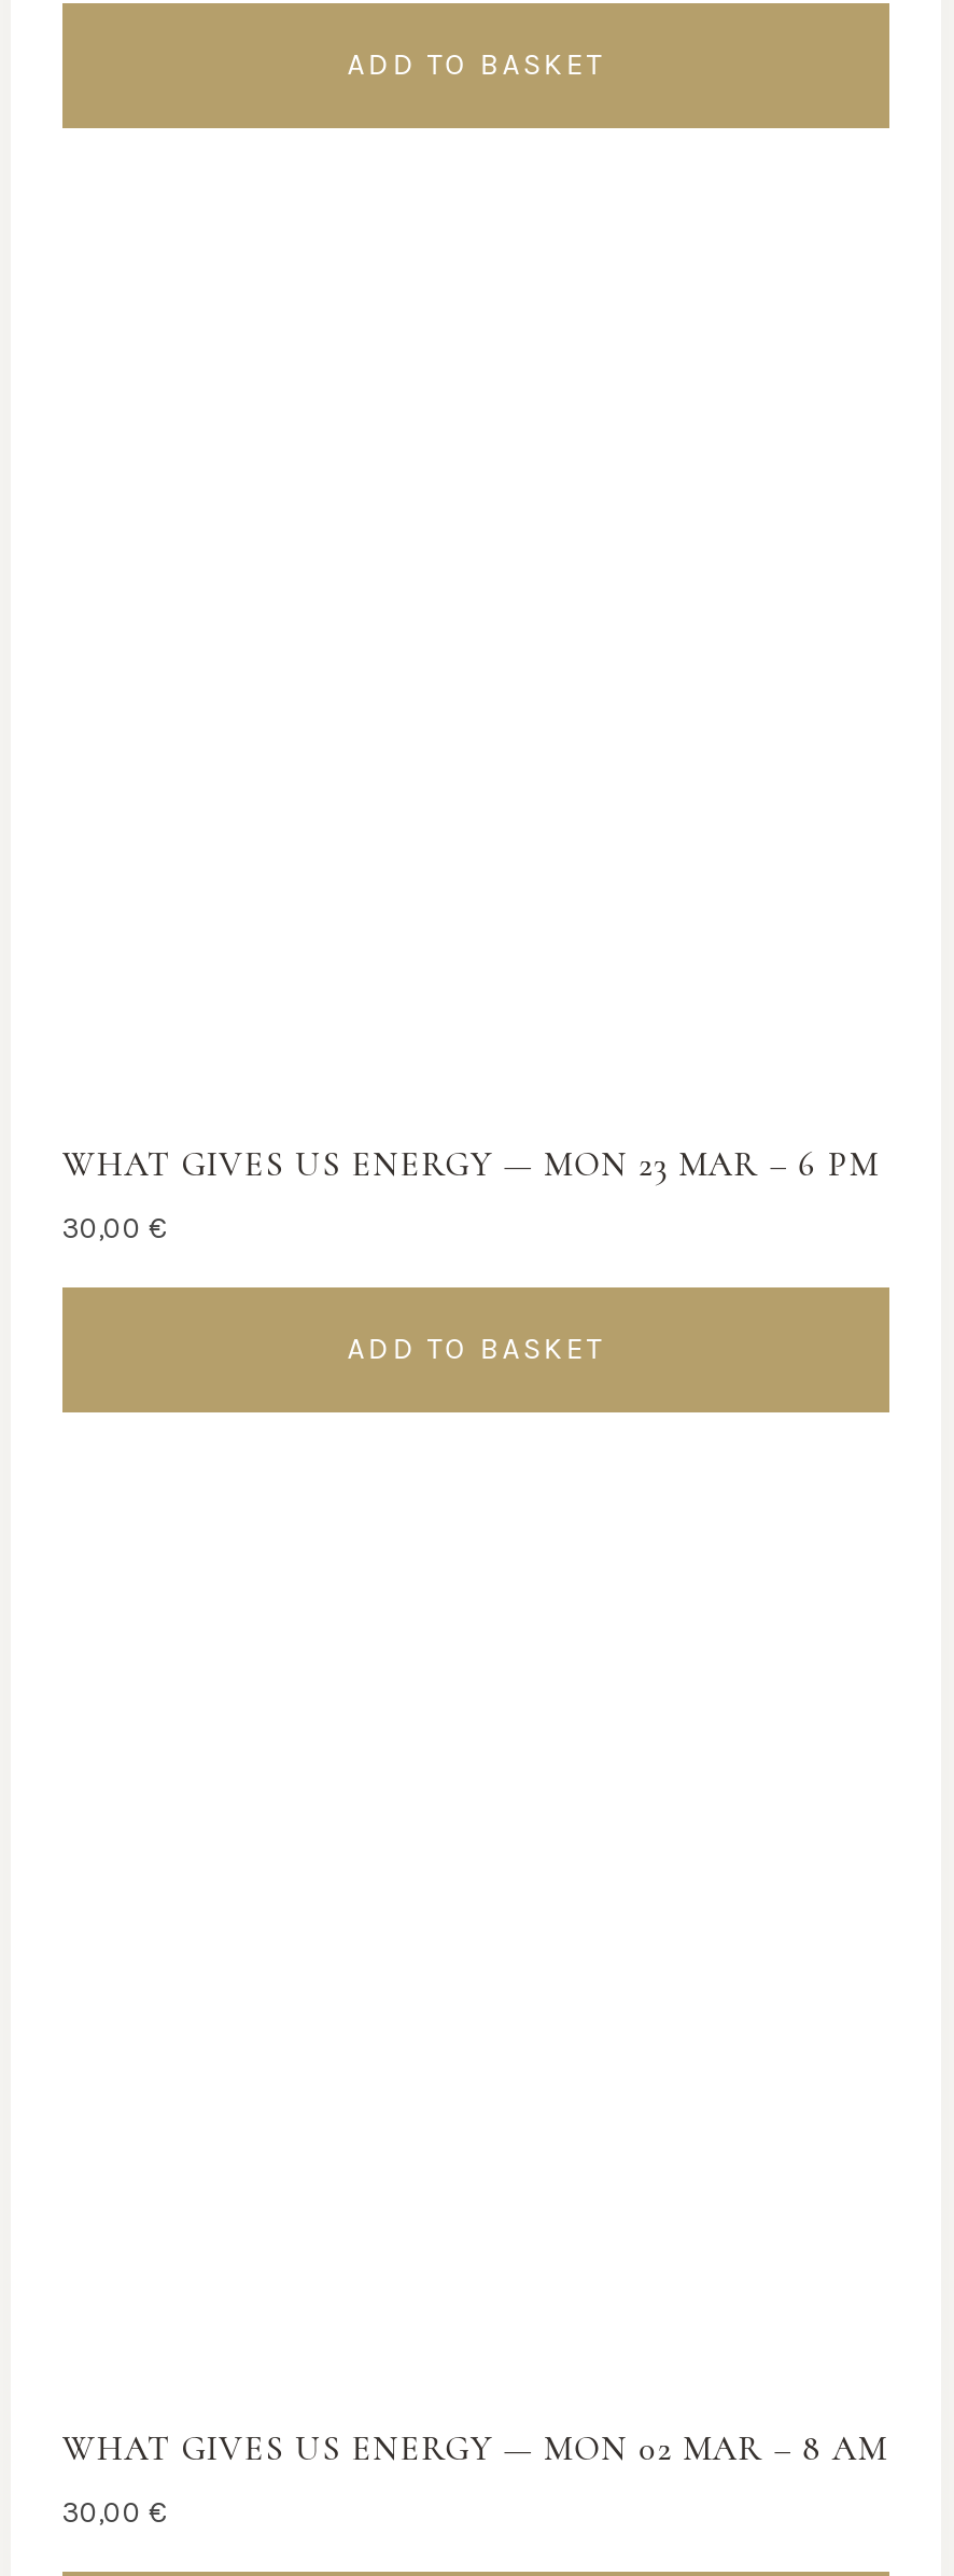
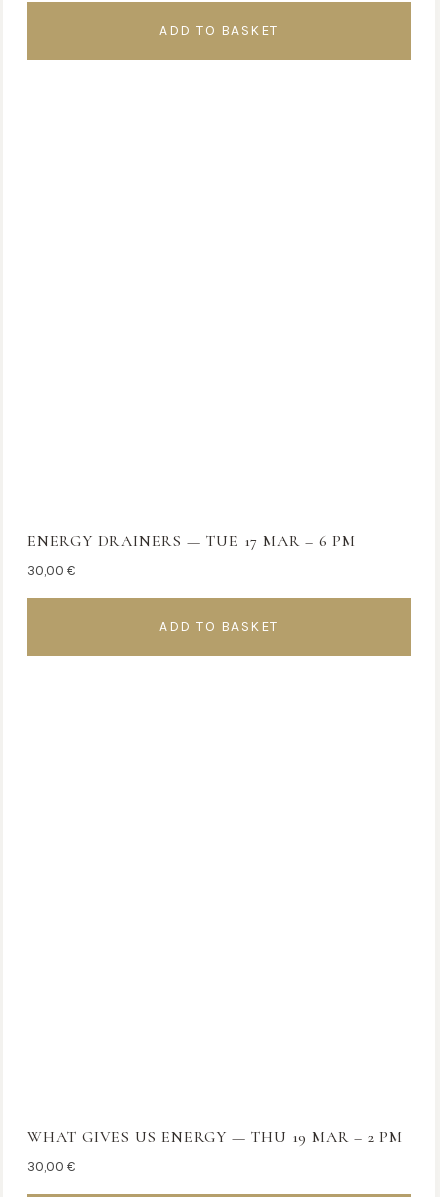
- WHAT GIVES US ENERGY — MON 23 MAR – 6 PM
+ ENERGY DRAINERS — TUE 17 MAR – 6 PM

- WHAT GIVES US ENERGY — MON 02 MAR – 8 AM
+ WHAT GIVES US ENERGY — THU 19 MAR – 2 PM
